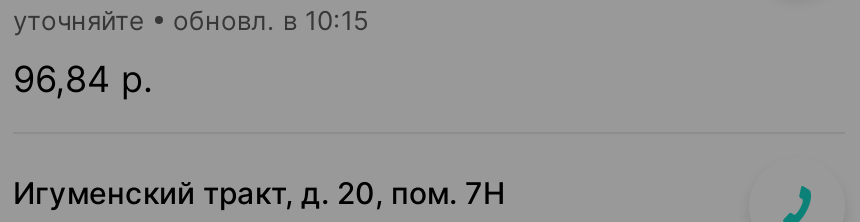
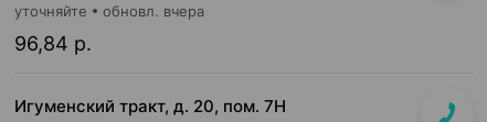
- обновл. в 10:15
+ обновл. вчера
